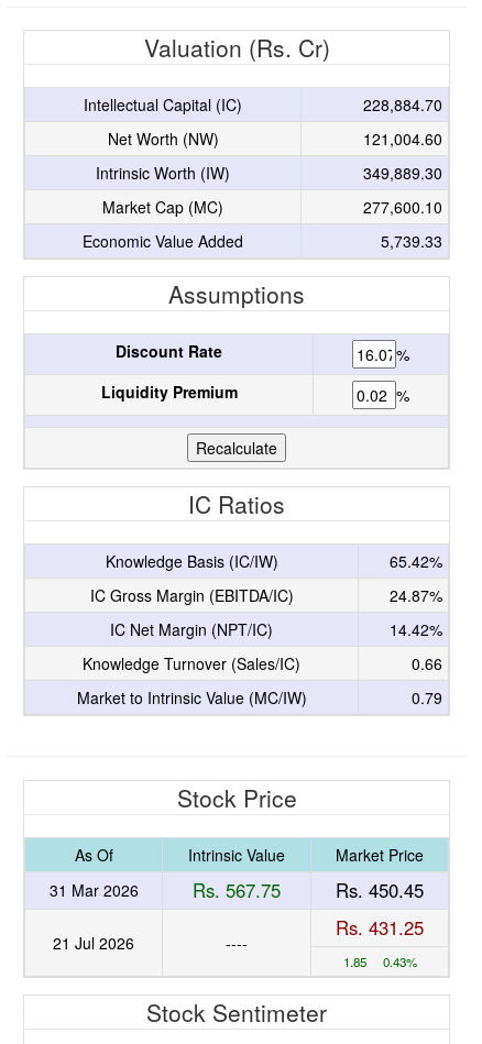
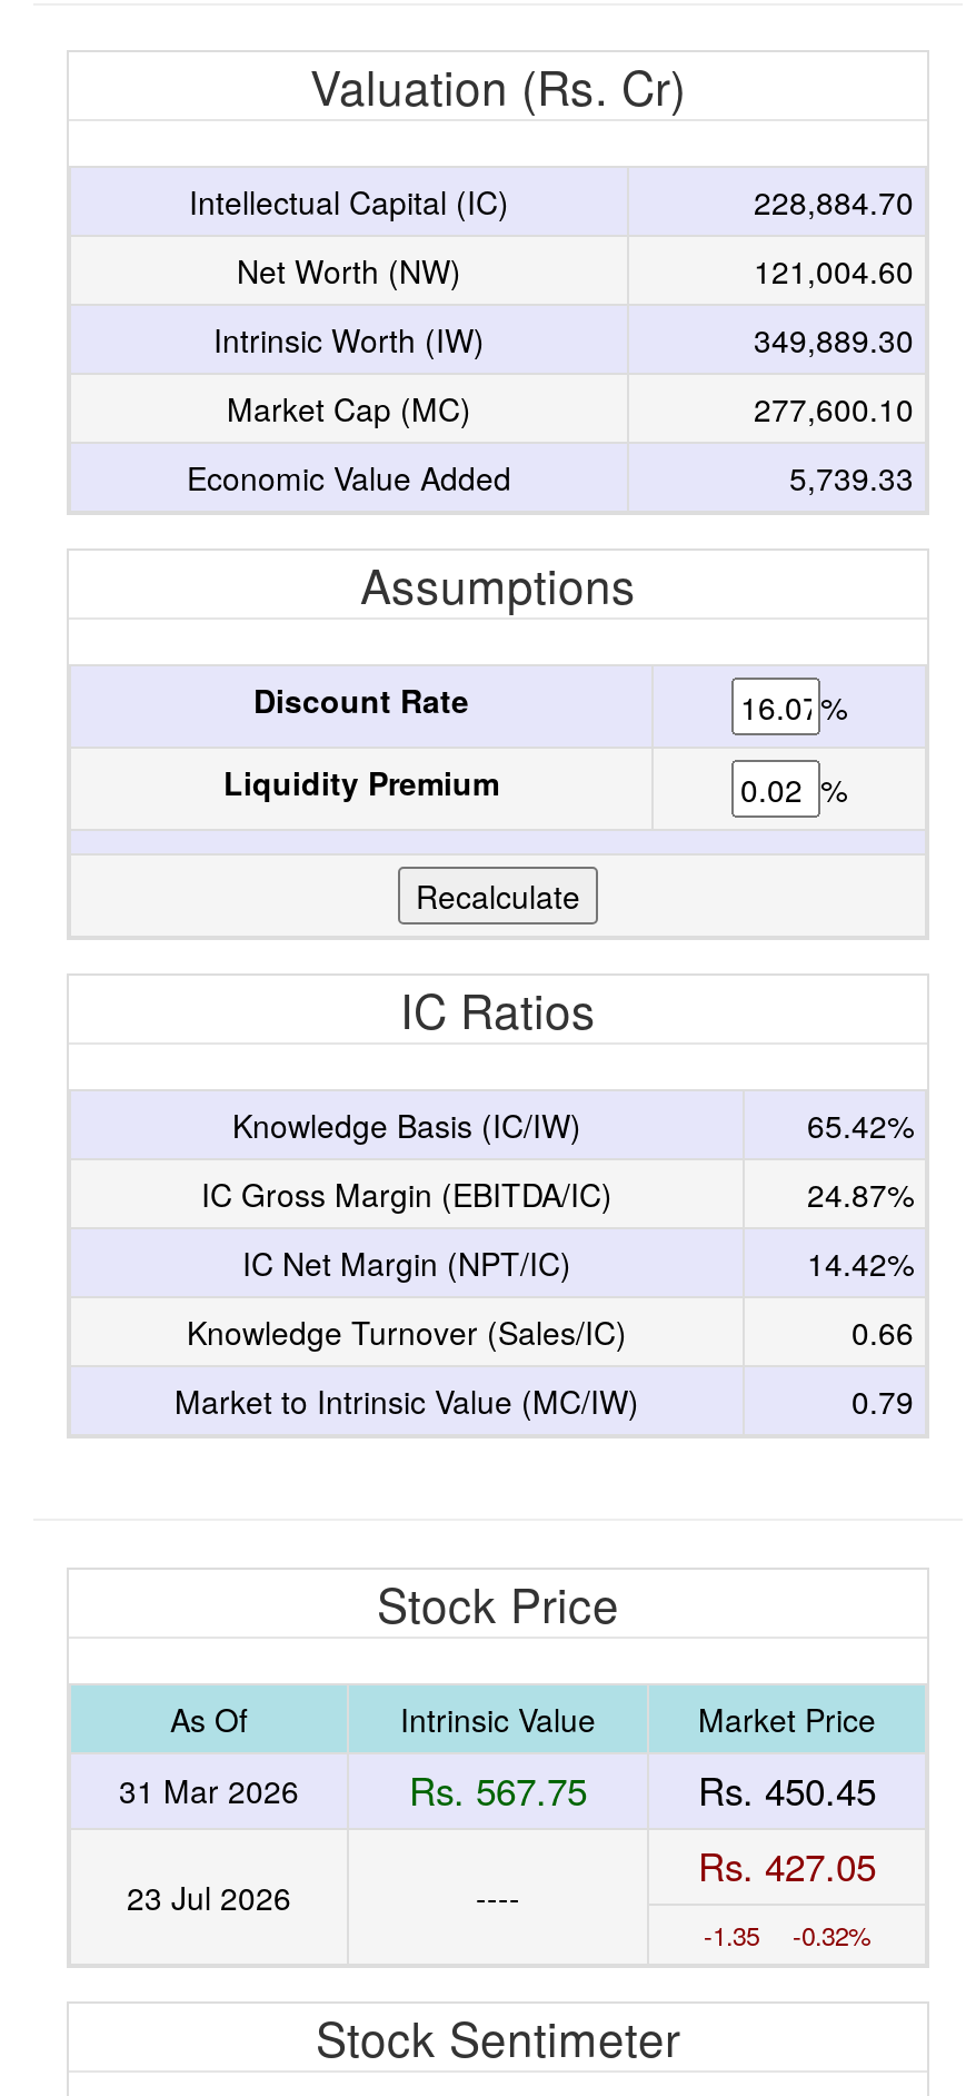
- Rs. 431.25
+ Rs. 427.05

- 21 Jul 2026
+ 23 Jul 2026

- 1.85 0.43%
+ -1.35 -0.32%
